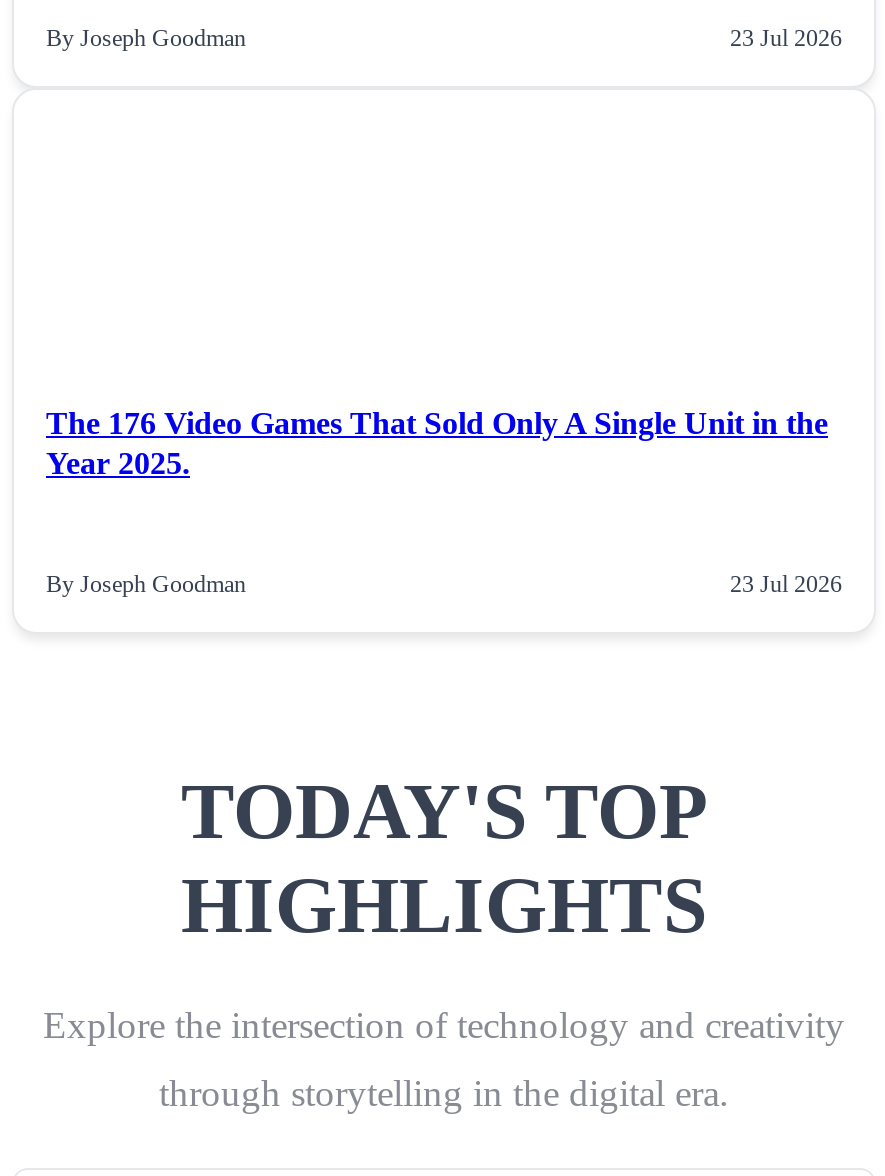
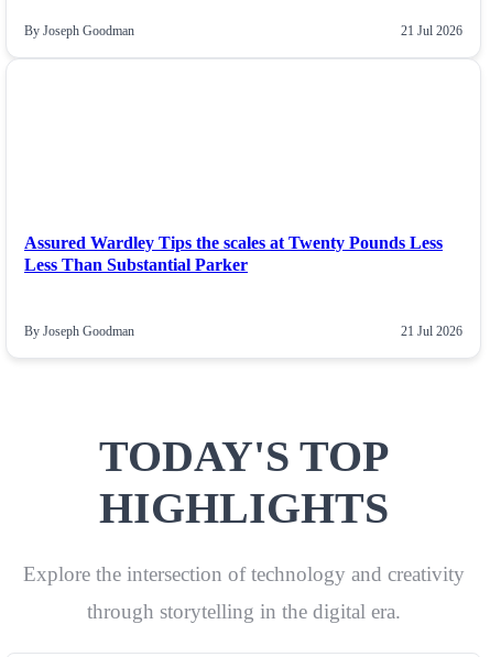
- 23 Jul 2026
+ 21 Jul 2026

- The 176 Video Games That Sold Only A Single Unit in the
- Year 2025.
+ Assured Wardley Tips the scales at Twenty Pounds Less
+ Less Than Substantial Parker

- 23 Jul 2026
+ 21 Jul 2026
